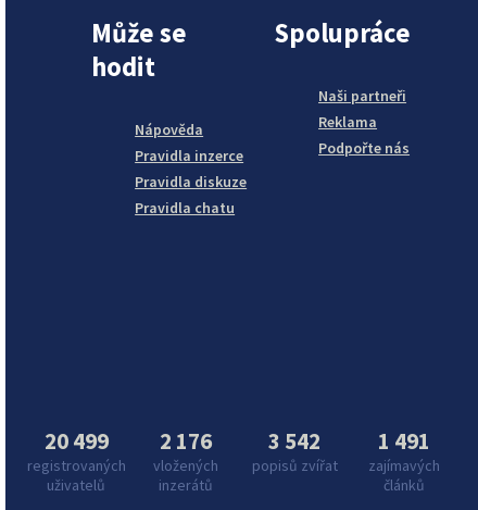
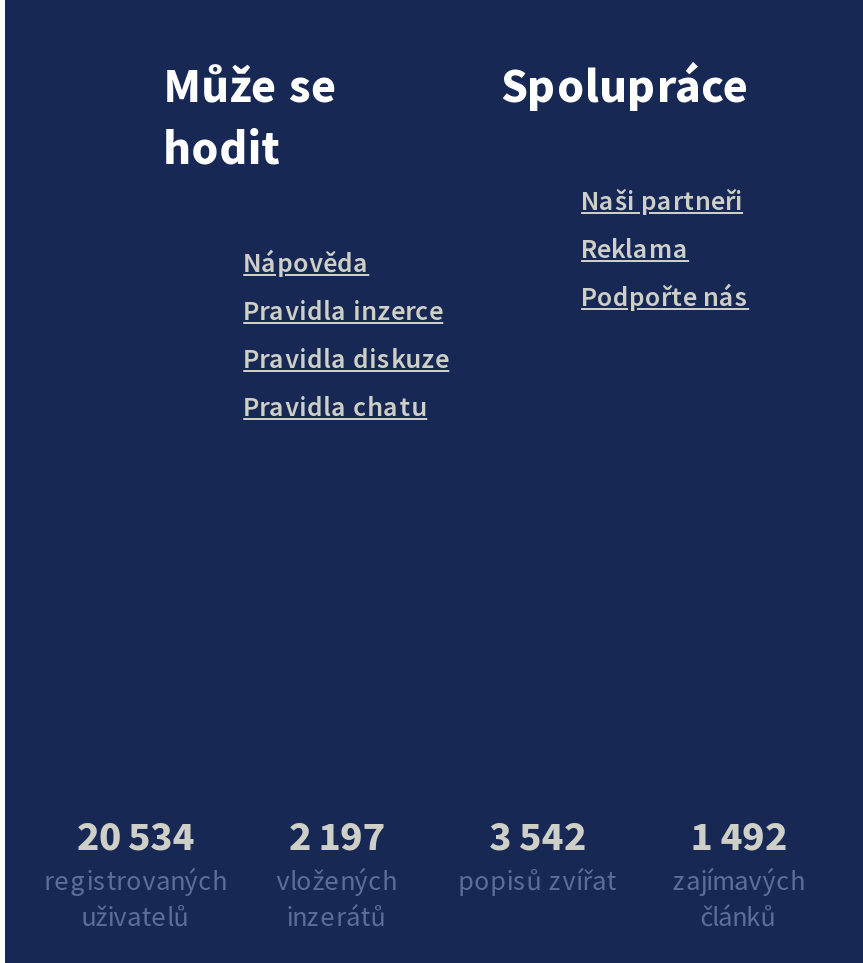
- 20 499
+ 20 534

- 2 176
+ 2 197

- 1 491
+ 1 492
